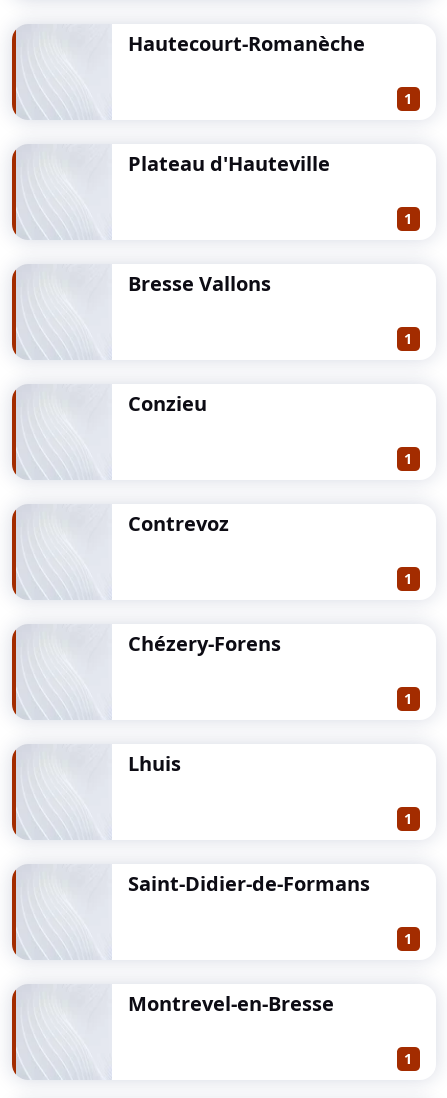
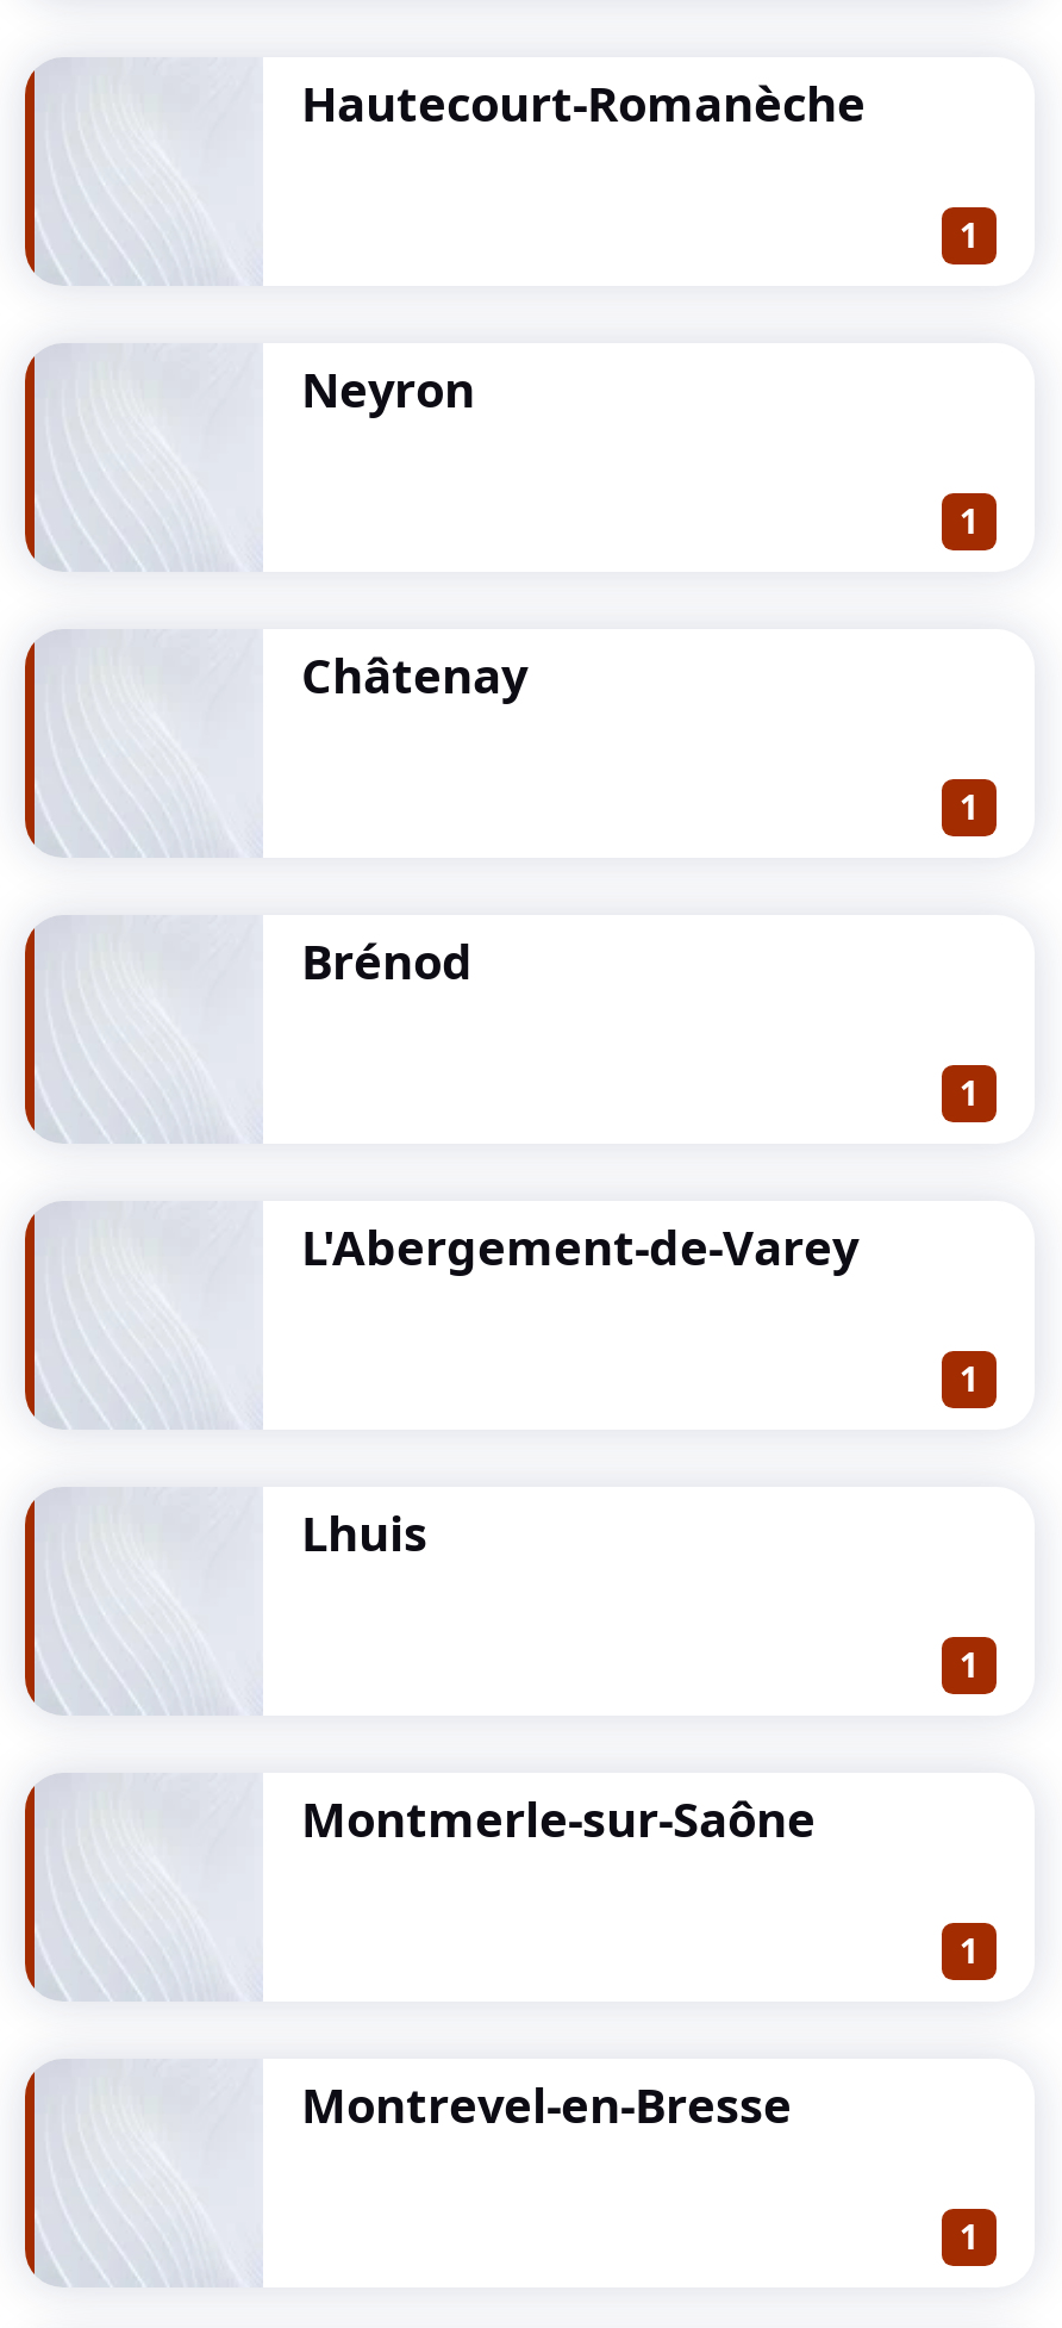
- Plateau d'Hauteville
+ Neyron

- Bresse Vallons
+ Châtenay

- Conzieu
+ Brénod

- Contrevoz
- 1
- Chézery-Forens
+ L'Abergement-de-Varey

- Saint-Didier-de-Formans
+ Montmerle-sur-Saône
